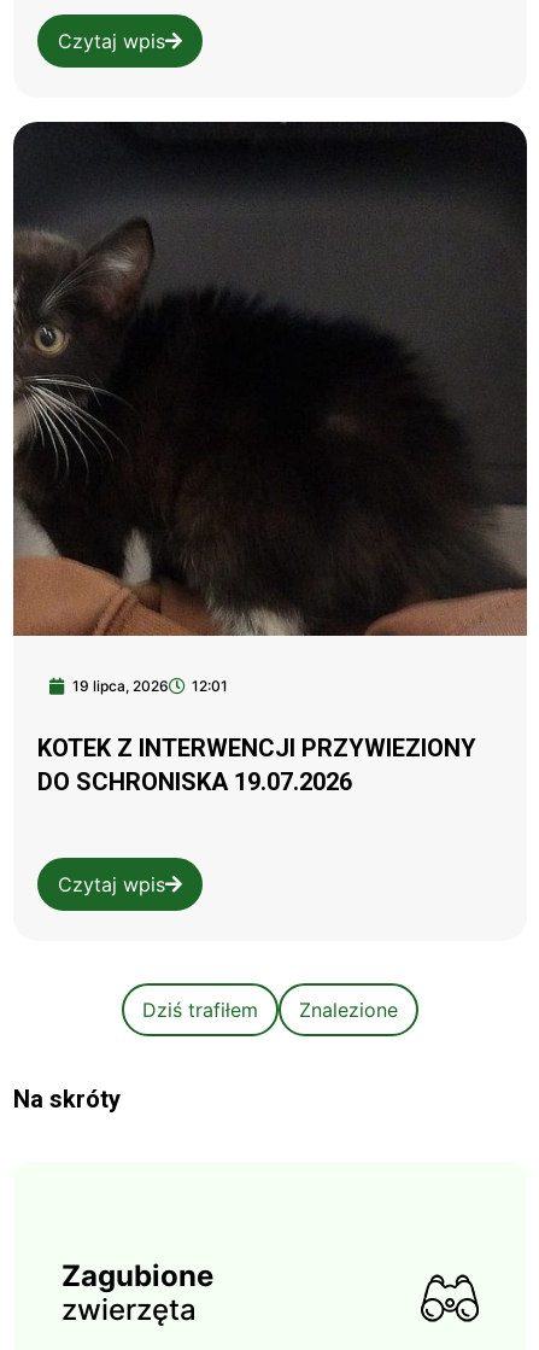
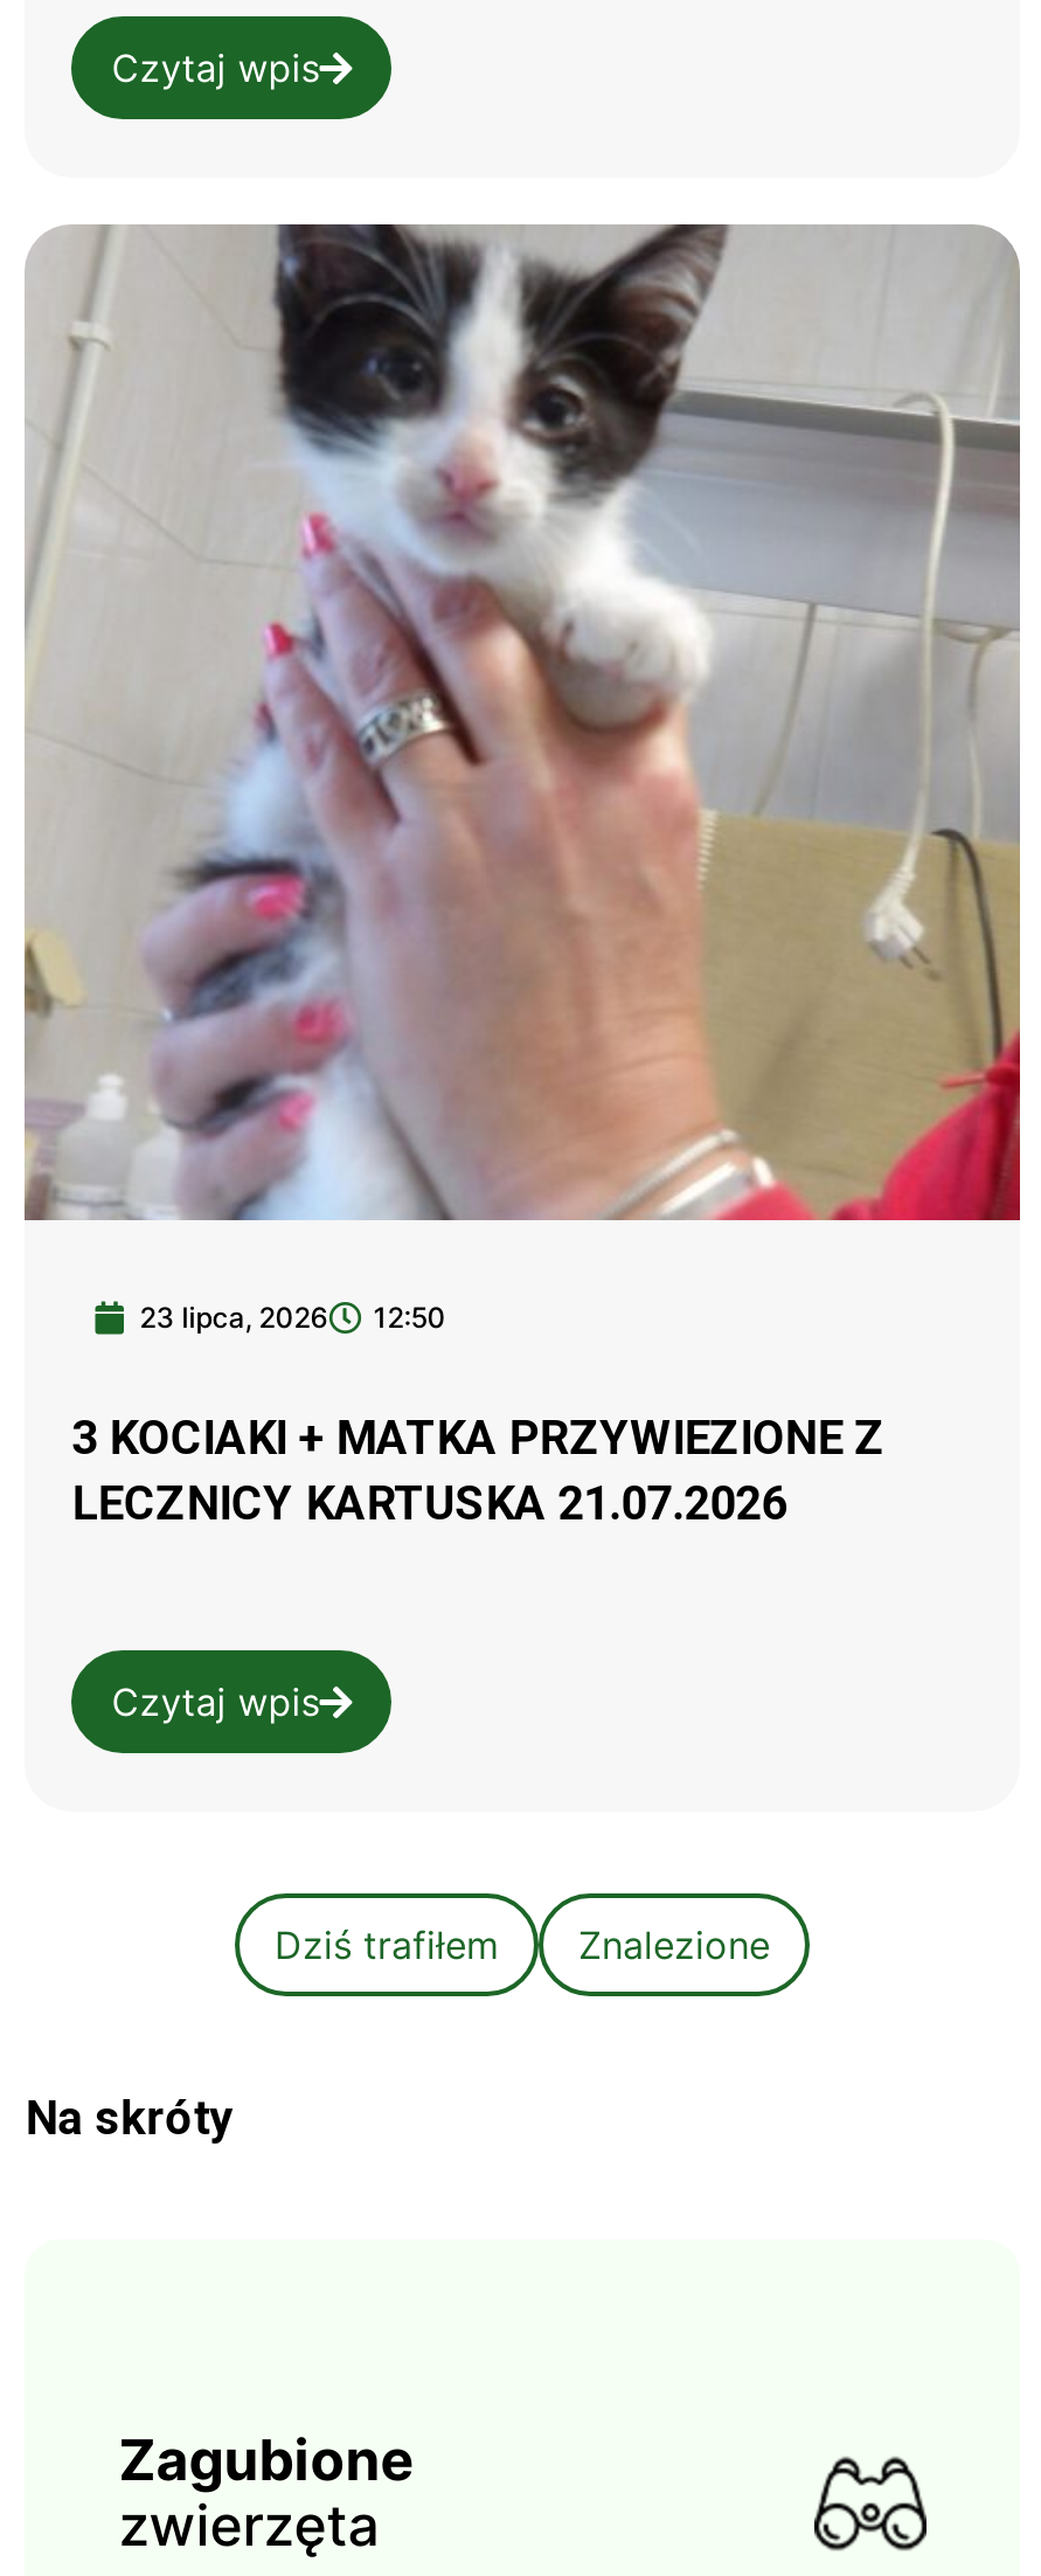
- [image]
- 19 lipca, 2026
- 12:01
+ [image]
+ 23 lipca, 2026
+ 12:50

- KOTEK Z INTERWENCJI PRZYWIEZIONY
- DO SCHRONISKA 19.07.2026
+ 3 KOCIAKI + MATKA PRZYWIEZIONE Z
+ LECZNICY KARTUSKA 21.07.2026
